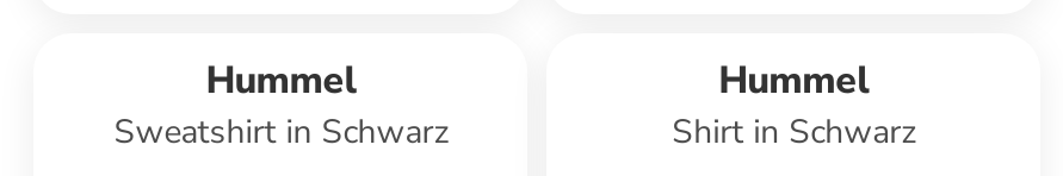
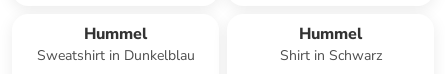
- Sweatshirt in Schwarz
+ Sweatshirt in Dunkelblau
